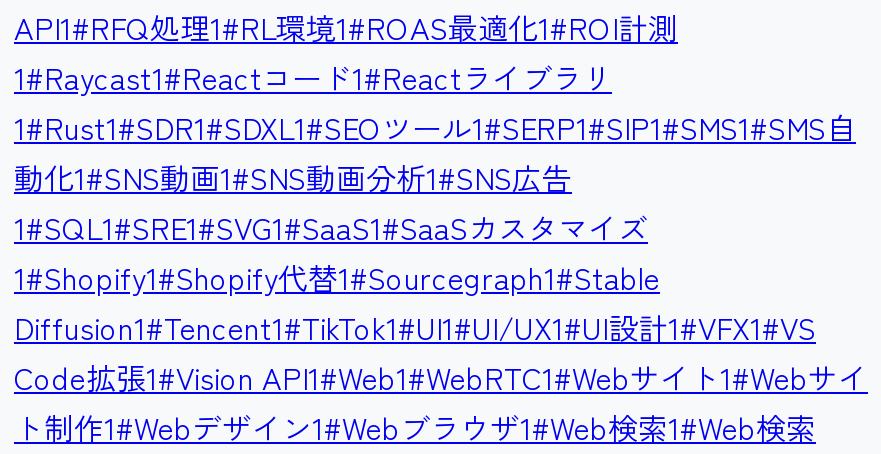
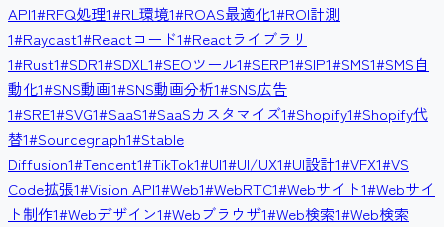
- 1#SQL1#SRE1#SVG1#SaaS1#SaaSカスタマイズ
- 1#Shopify1#Shopify代替1#Sourcegraph1#Stable
+ 1#SRE1#SVG1#SaaS1#SaaSカスタマイズ1#Shopify1#Shopify代
+ 替1#Sourcegraph1#Stable
